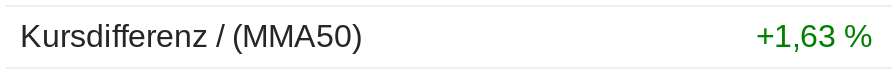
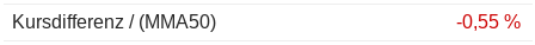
- +1,63 %
+ -0,55 %
